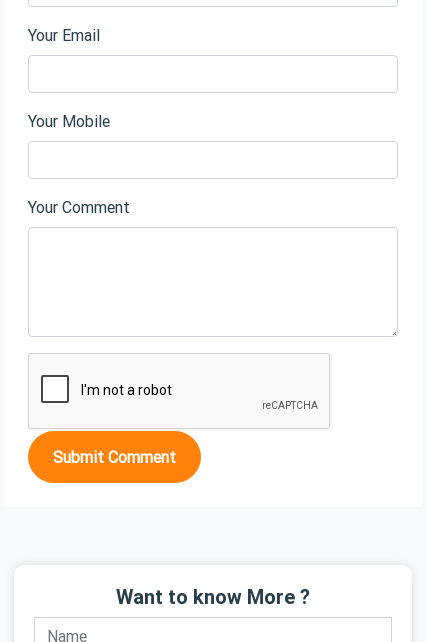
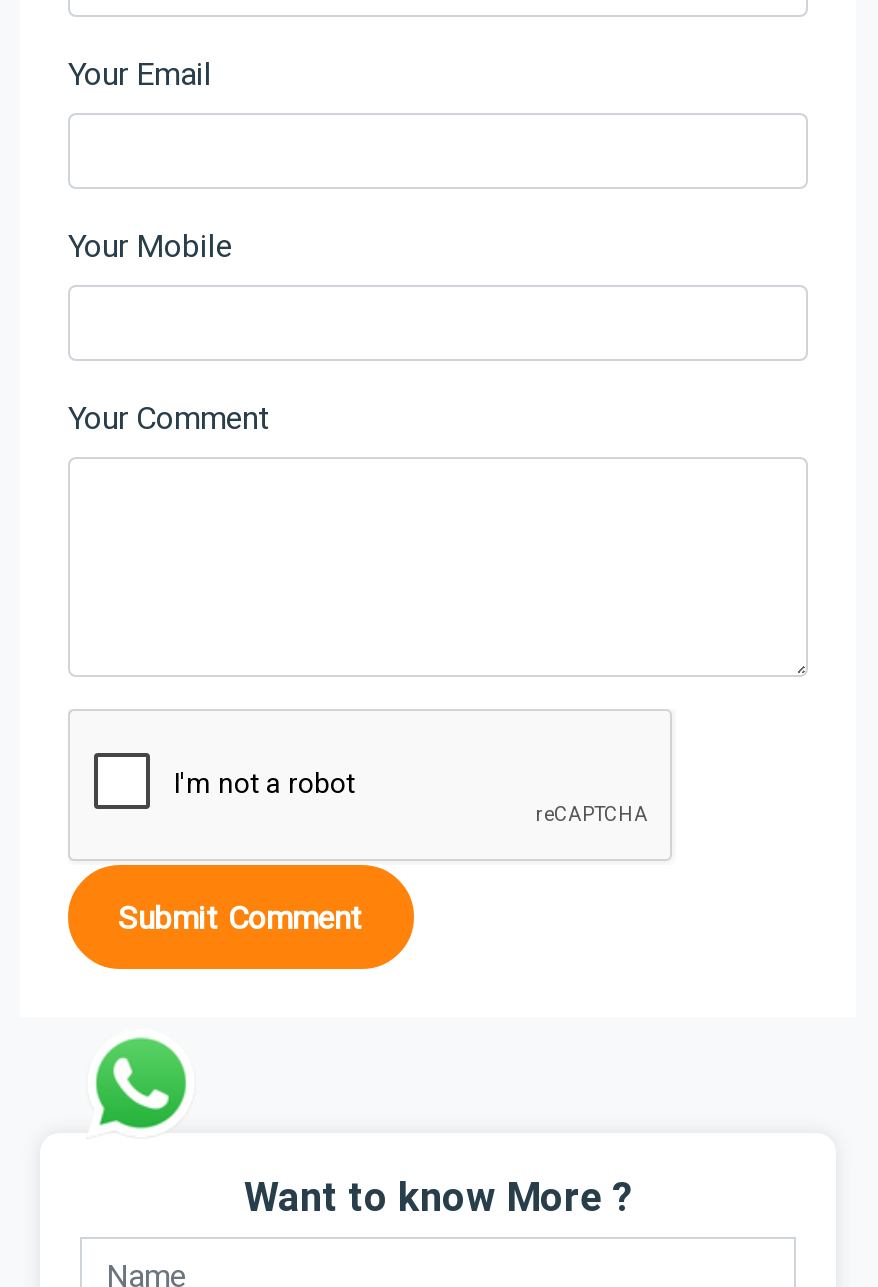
+ [image]
